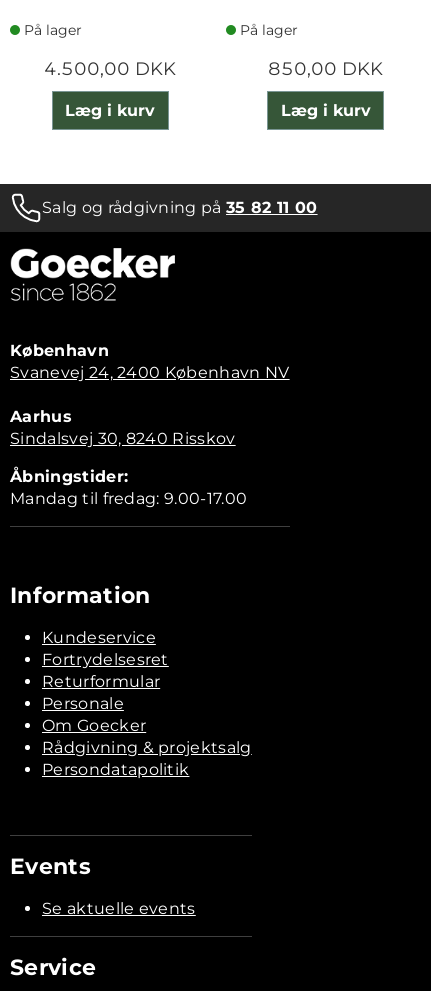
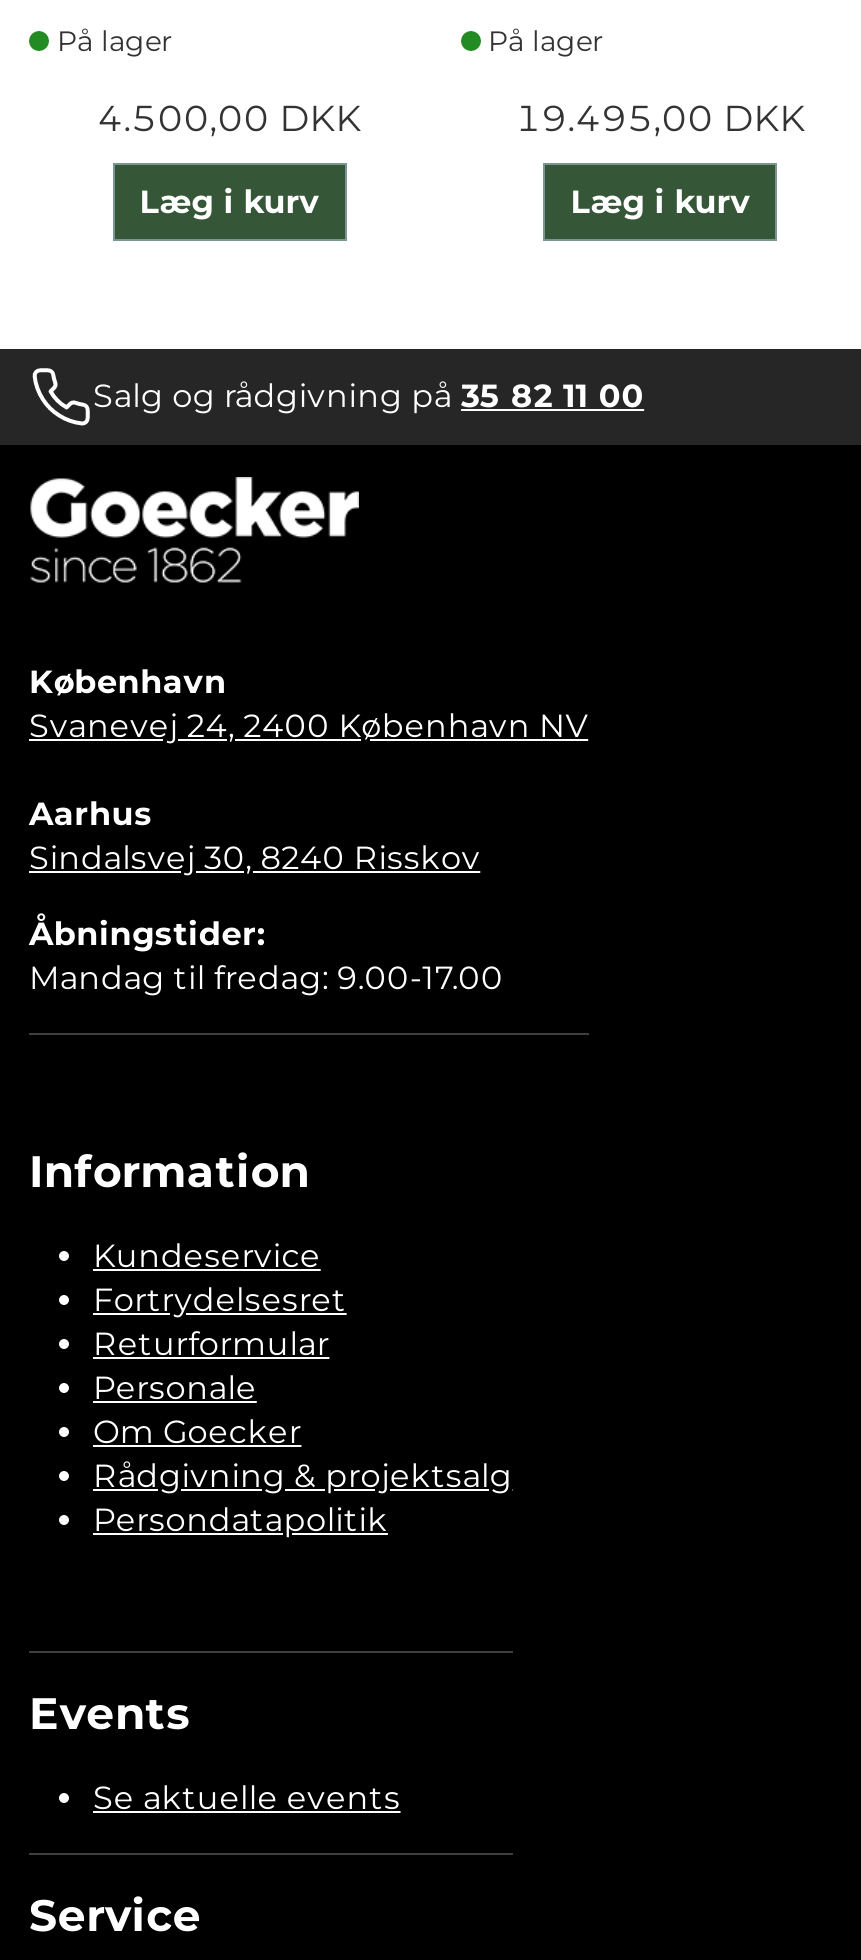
- 850,00 DKK
+ 19.495,00 DKK
